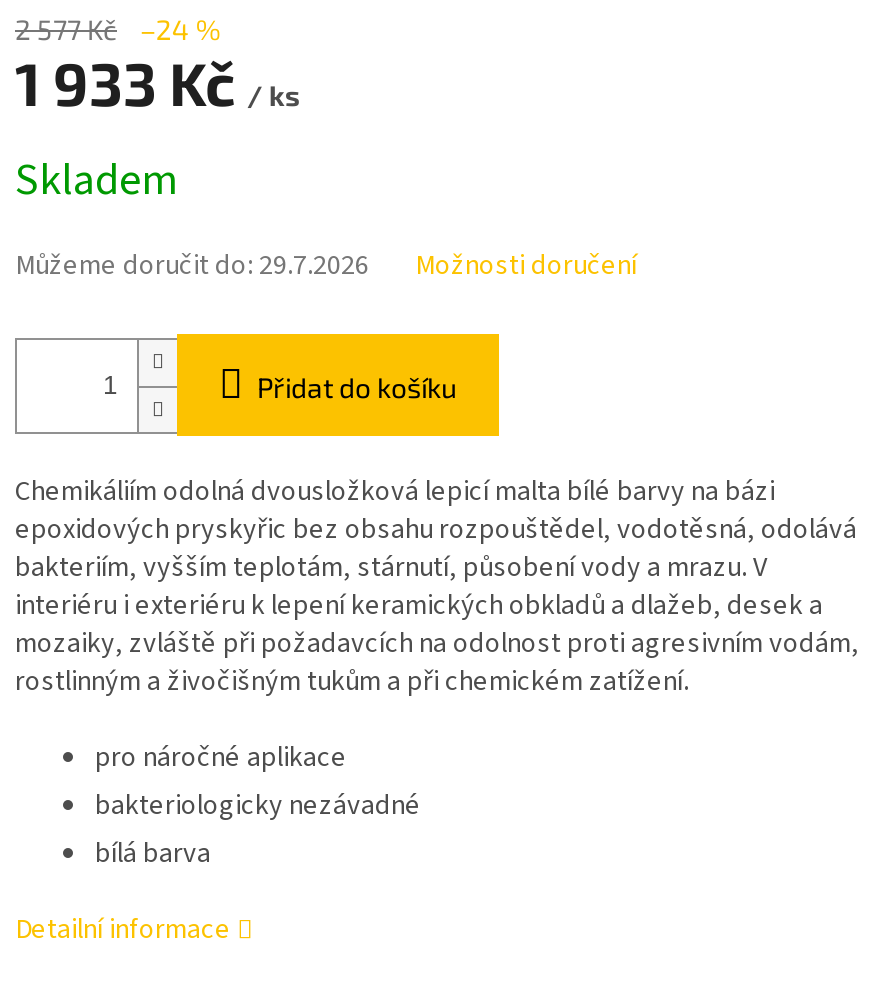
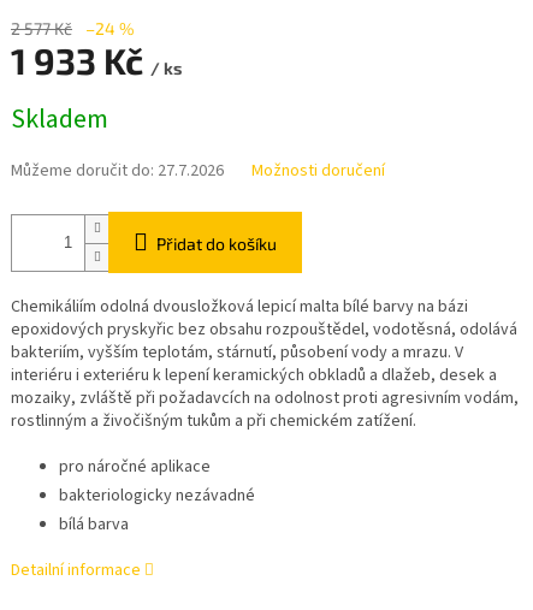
- Můžeme doručit do: 29.7.2026
+ Můžeme doručit do: 27.7.2026
